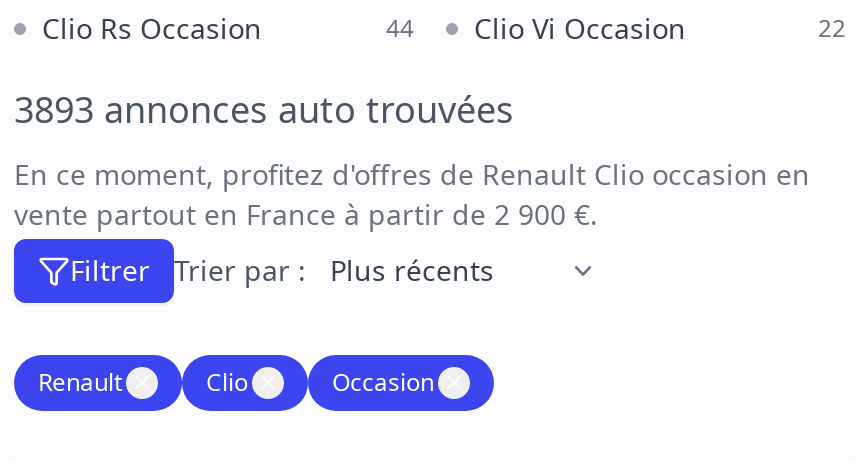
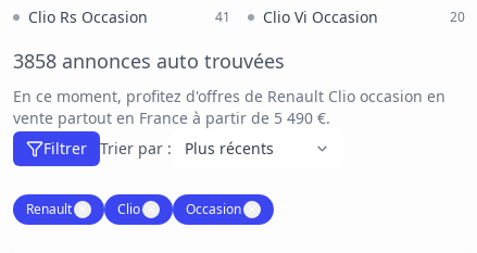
- 44 Clio Vi Occasion
+ 41 Clio Vi Occasion

- 22
+ 20

- 3893 annonces auto trouvées
+ 3858 annonces auto trouvées

- vente partout en France à partir de 2 900 €.
+ vente partout en France à partir de 5 490 €.
